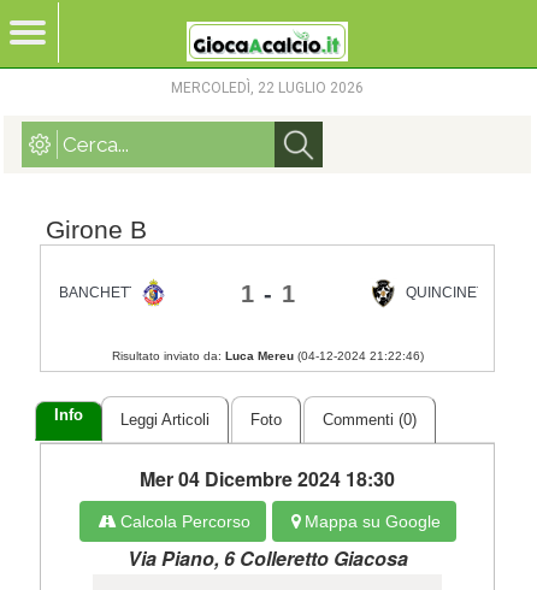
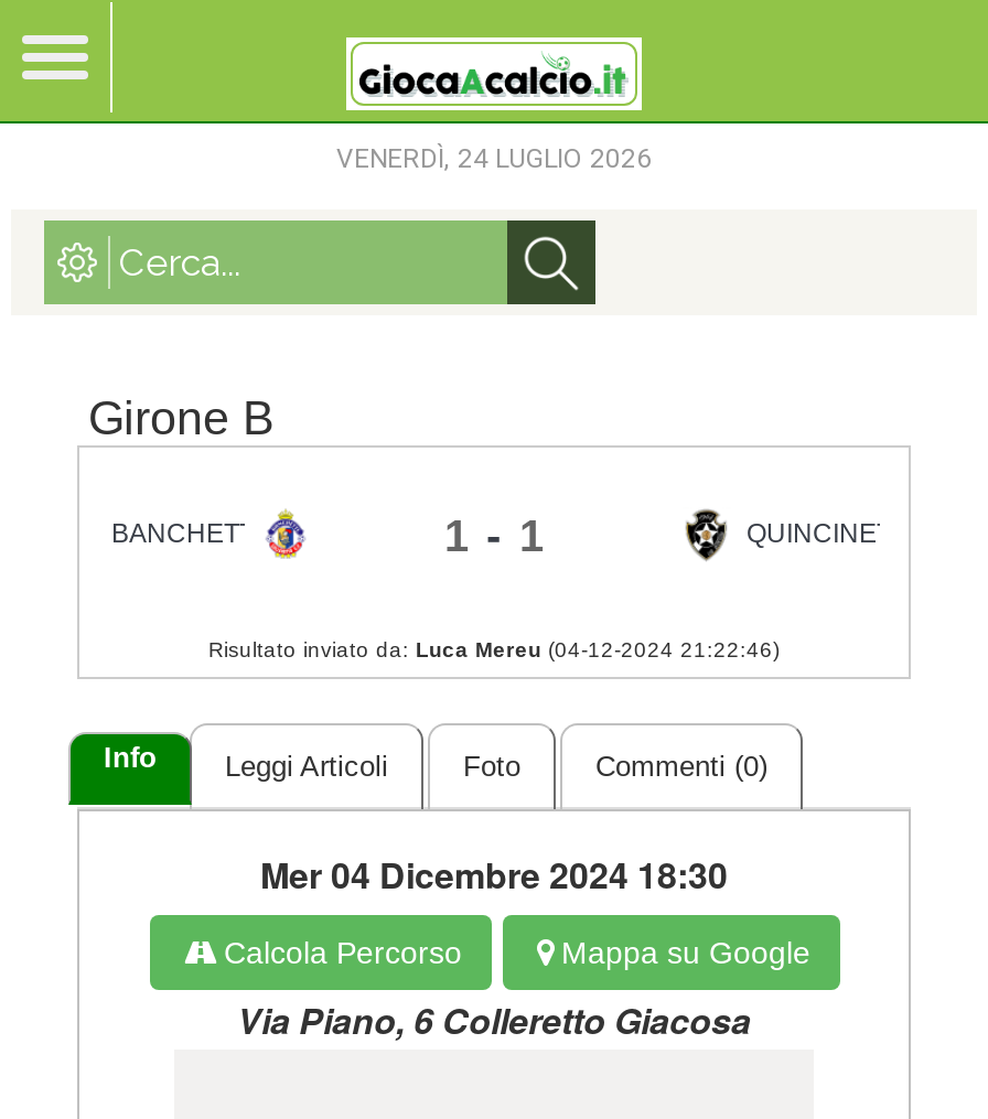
- MERCOLEDÌ, 22 LUGLIO 2026
+ VENERDÌ, 24 LUGLIO 2026
